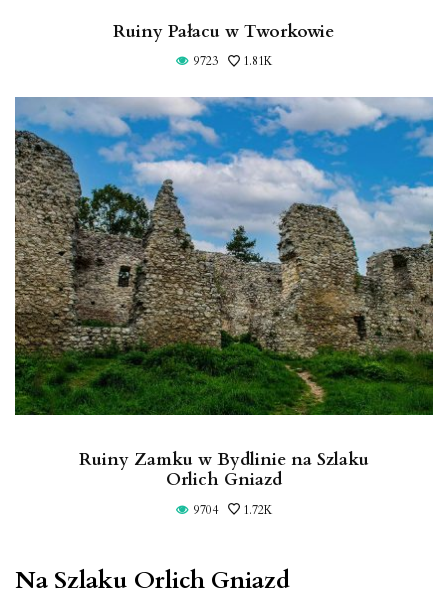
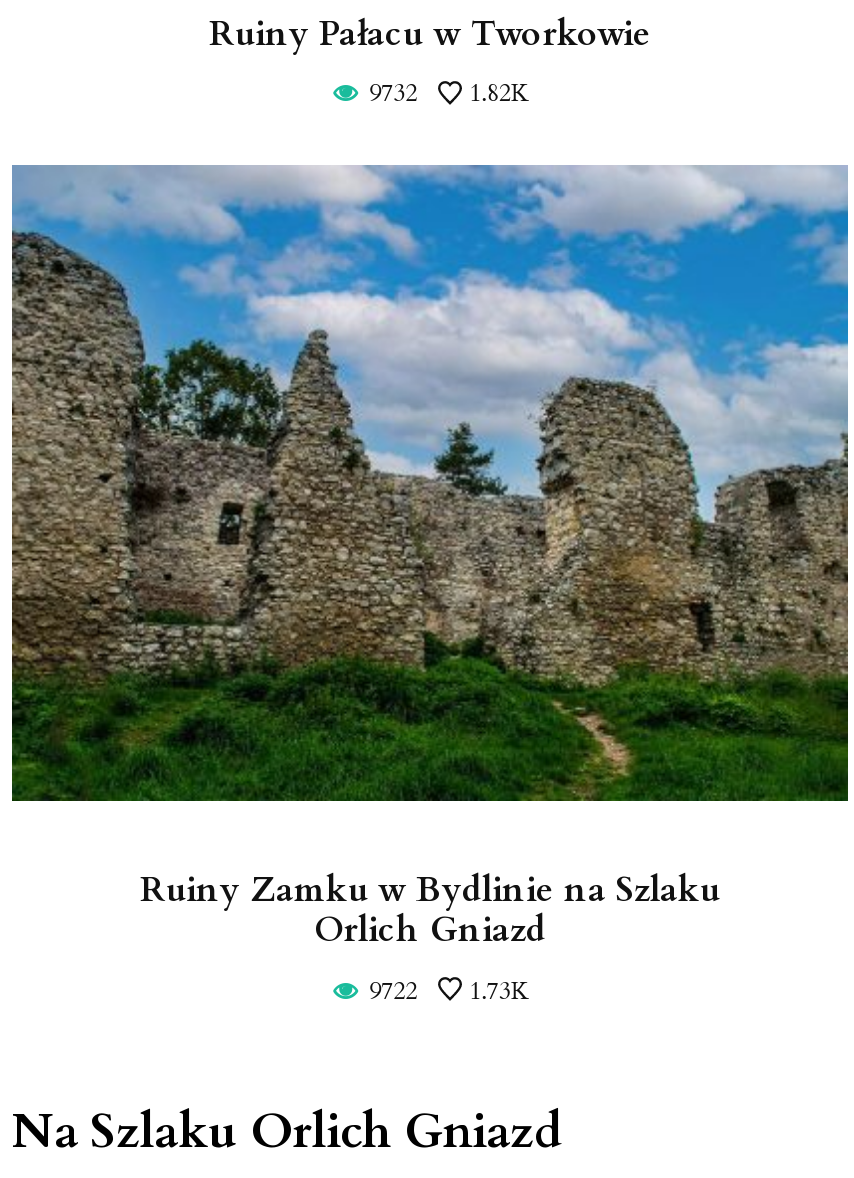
- 9723
- 1.81K
+ 9732
+ 1.82K

- 9704
- 1.72K
+ 9722
+ 1.73K
